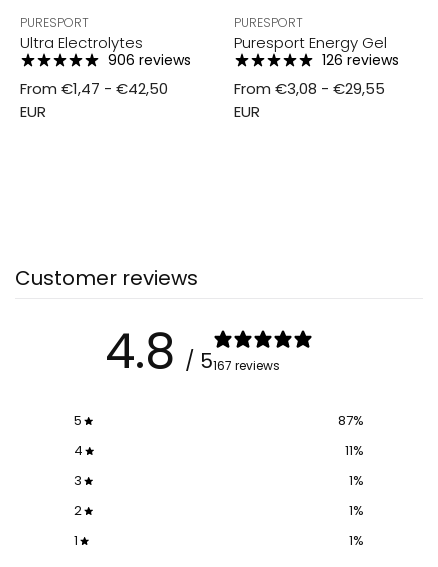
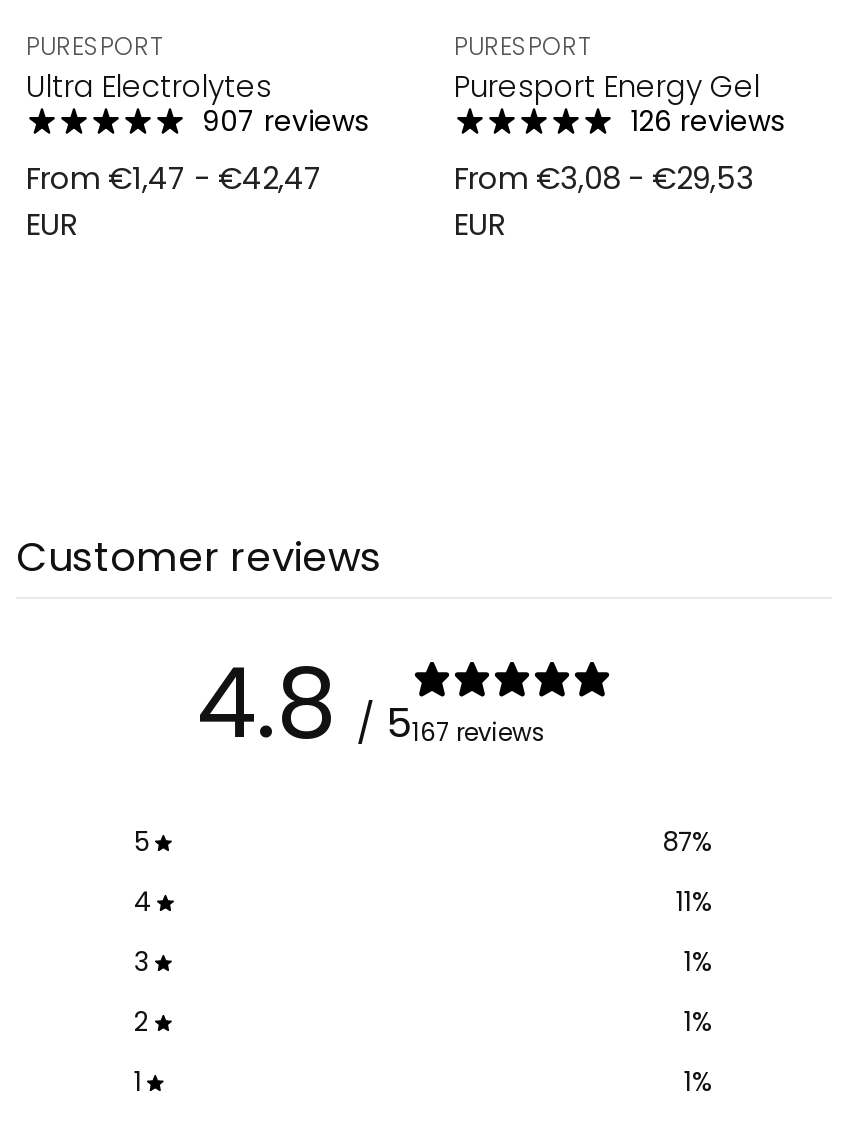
- 906 reviews
+ 907 reviews

- From €1,47 - €42,50
+ From €1,47 - €42,47

- From €3,08 - €29,55
+ From €3,08 - €29,53
